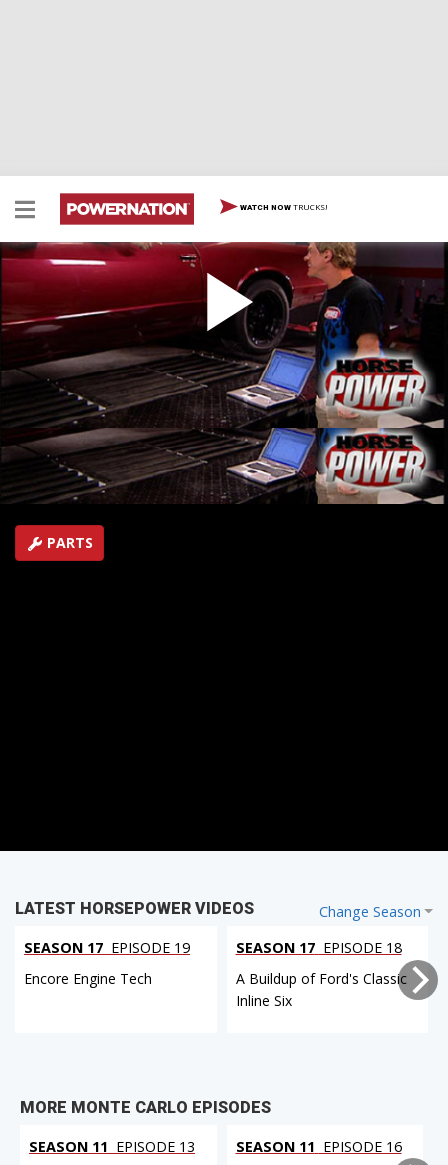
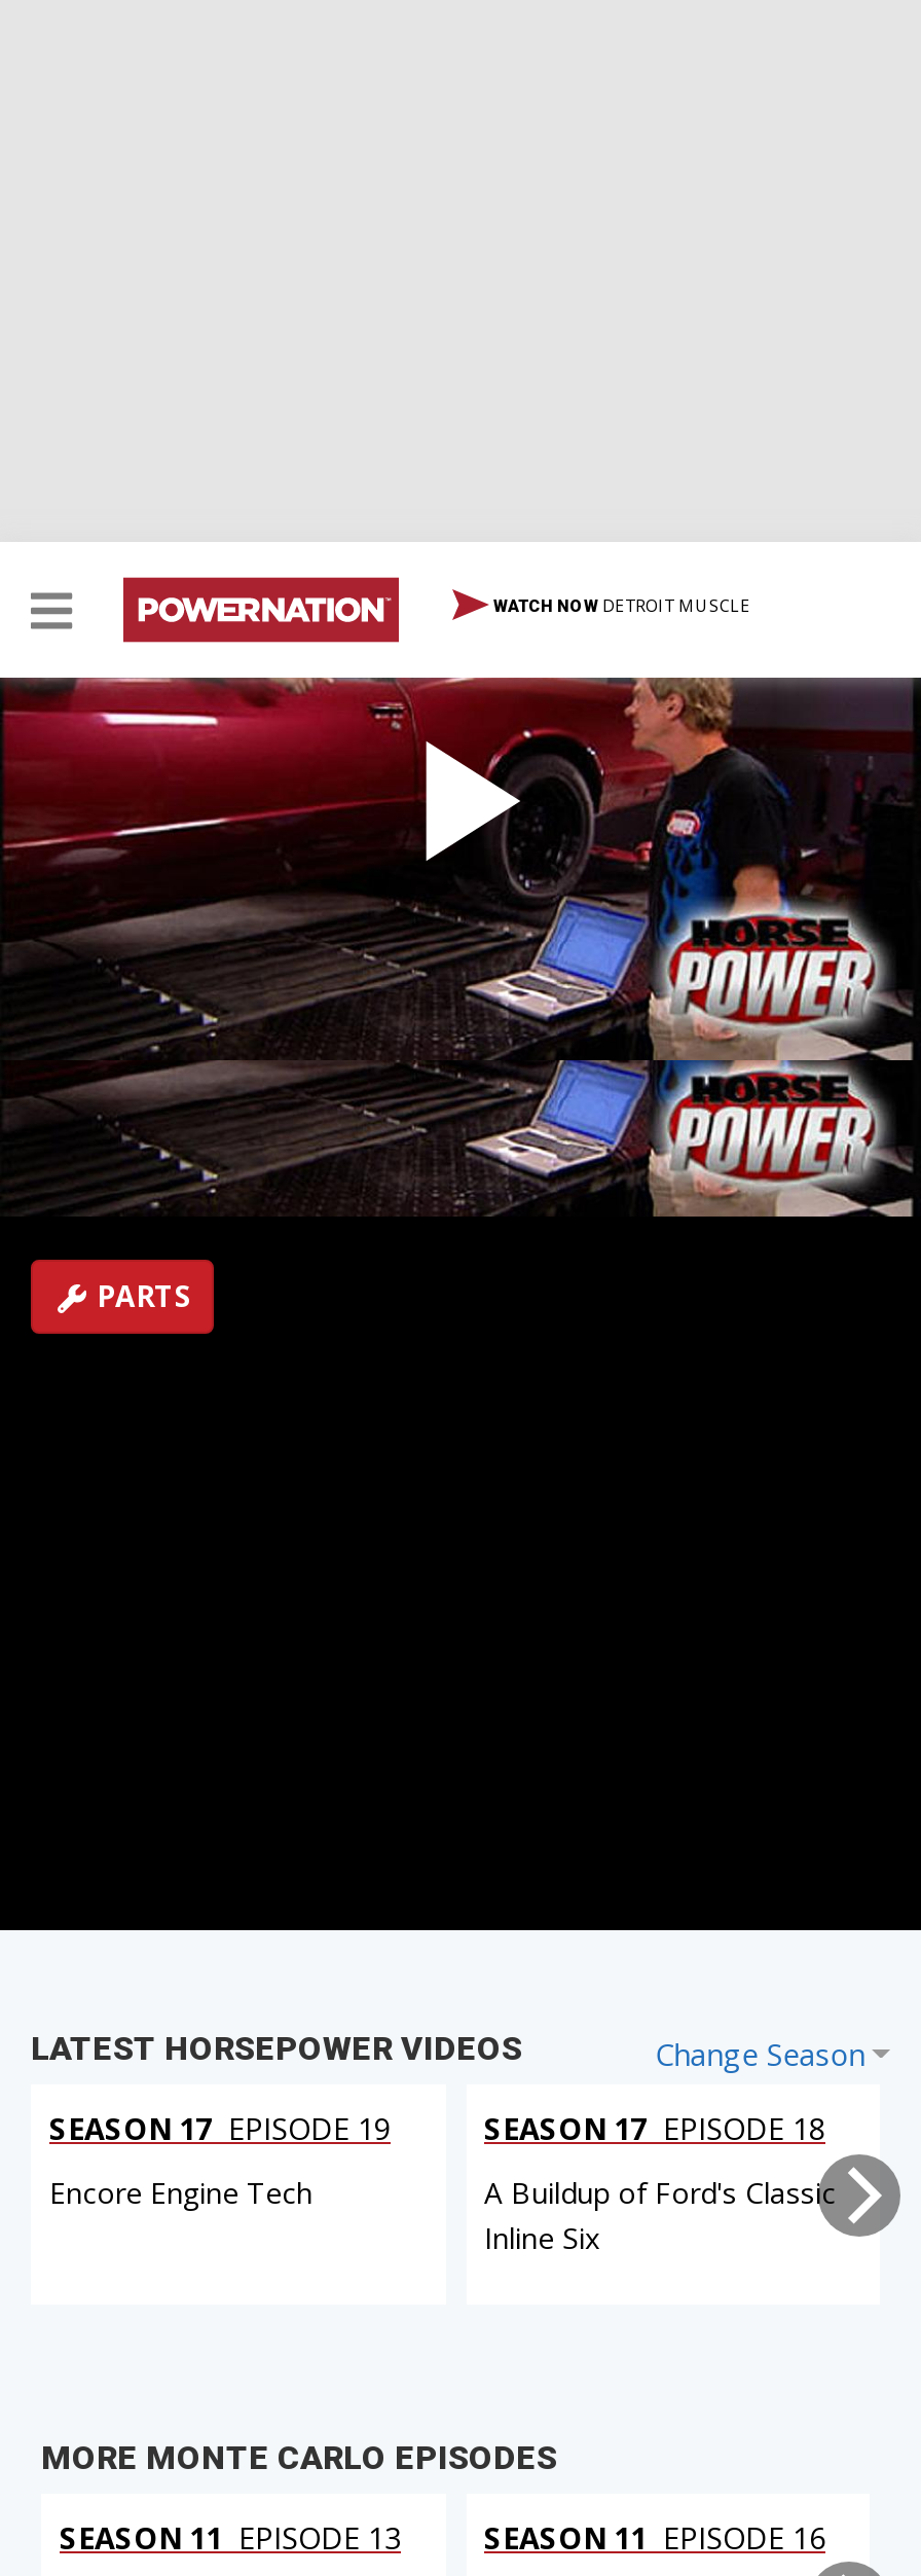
- WATCH NOW TRUCKS!
+ WATCH NOW DETROIT MUSCLE
